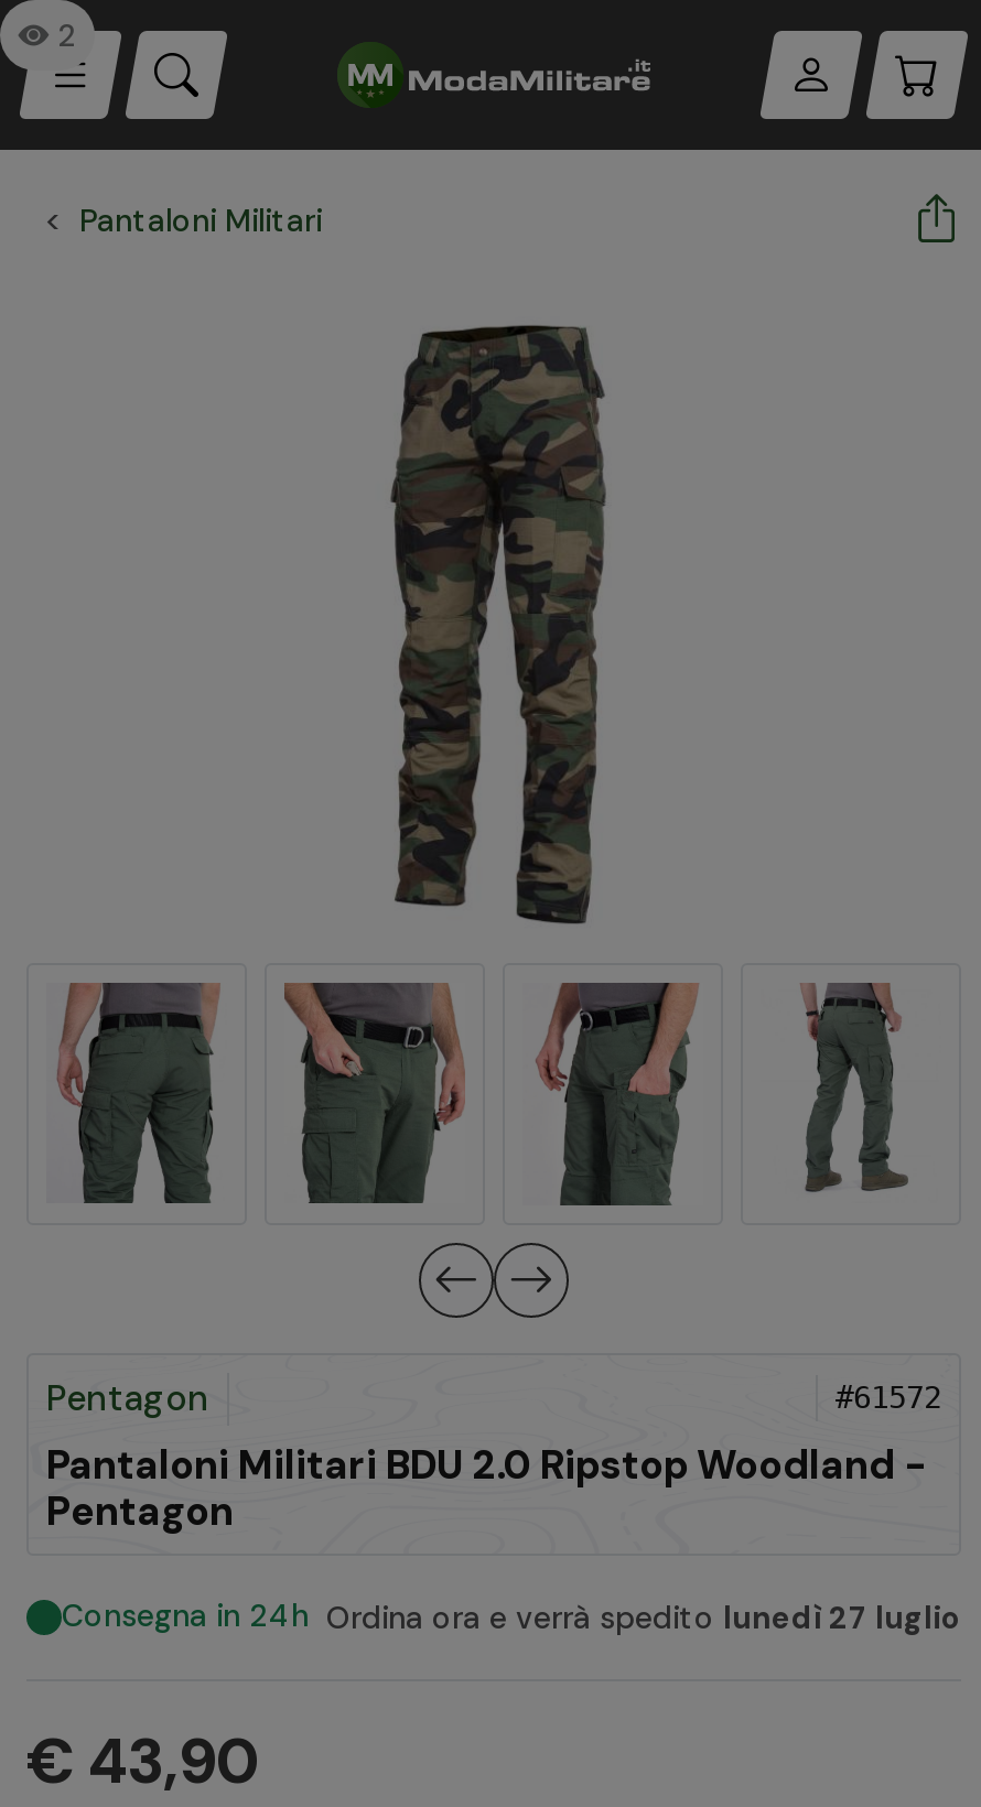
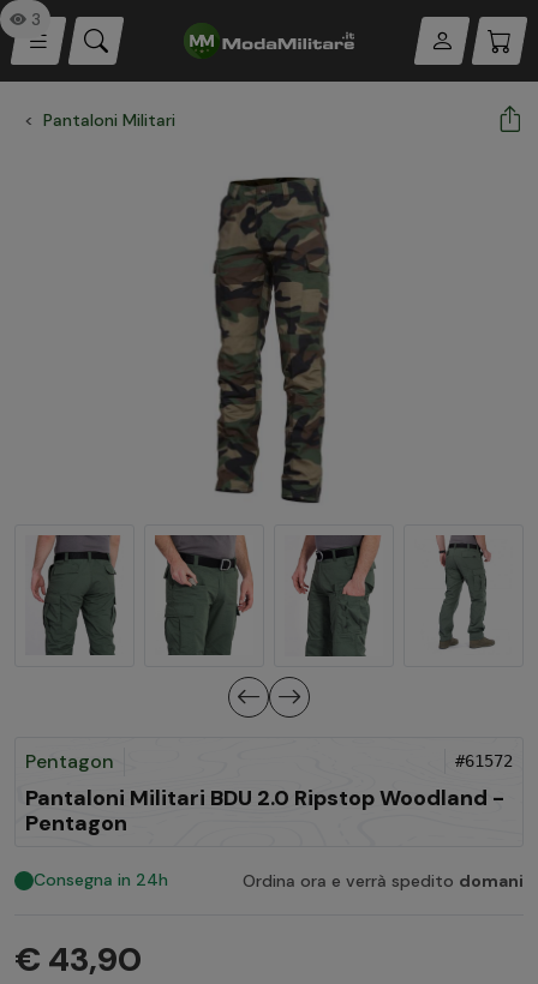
- 2
+ 3

- Consegna in 24h Ordina ora e verrà spedito lunedì 27 luglio
+ Consegna in 24h
+ Ordina ora e verrà spedito domani
